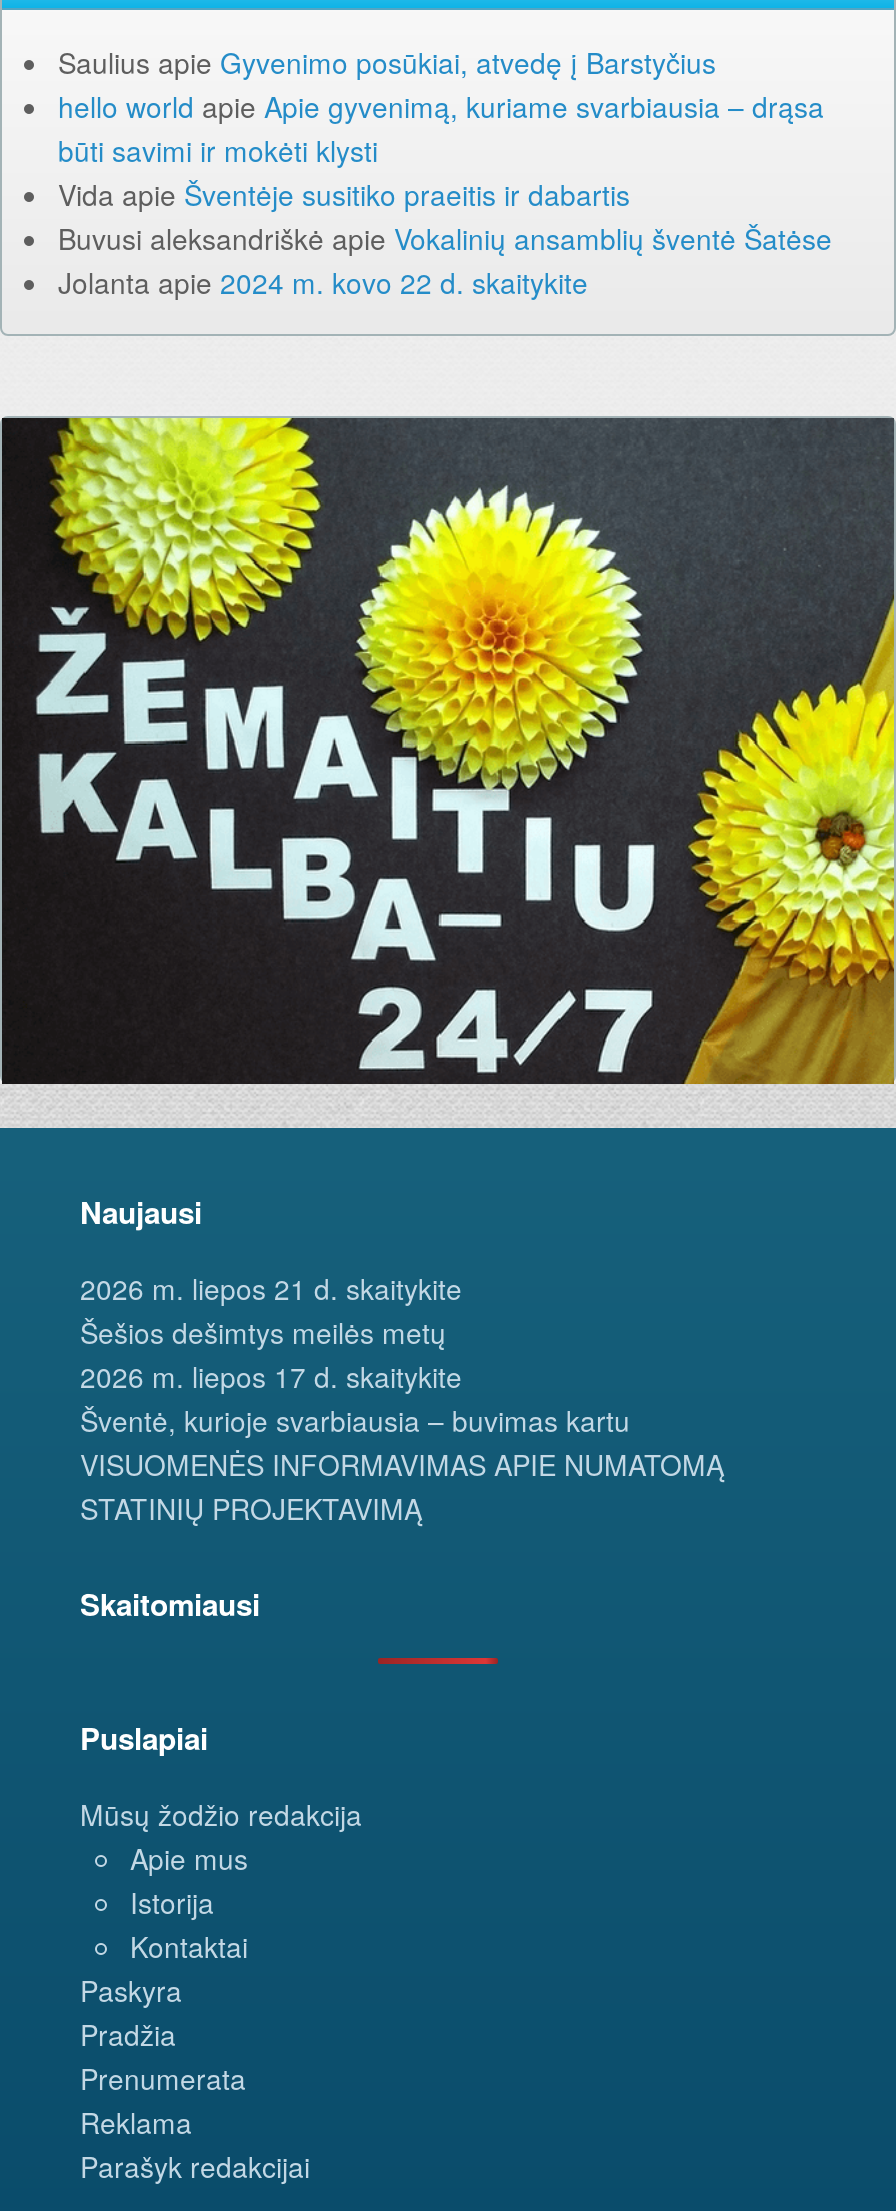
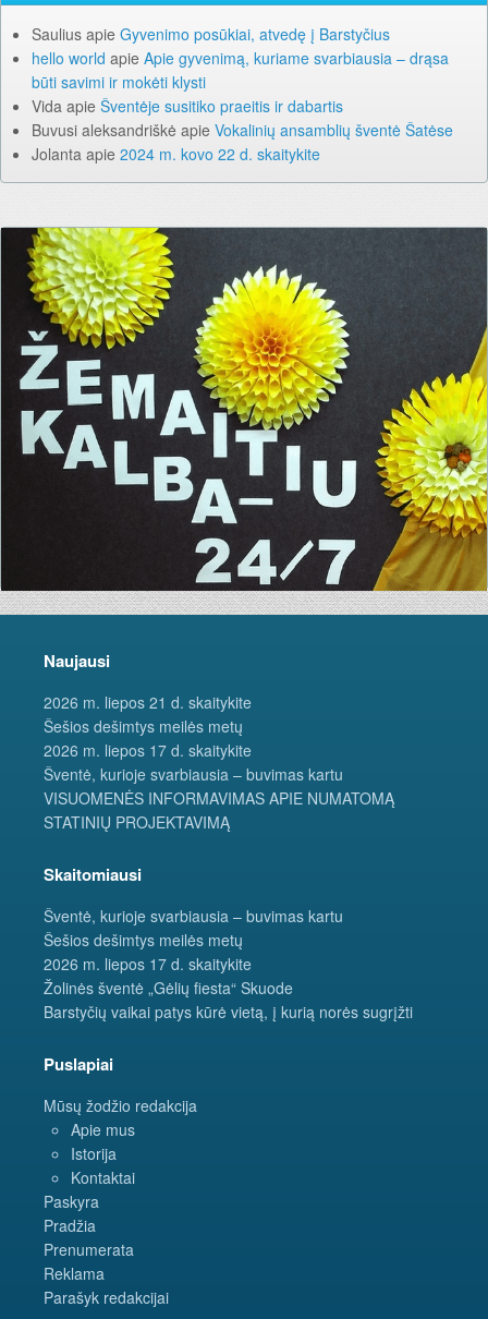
+ Šventė, kurioje svarbiausia – buvimas kartu
+ Šešios dešimtys meilės metų
+ 2026 m. liepos 17 d. skaitykite
+ Žolinės šventė „Gėlių fiesta“ Skuode
+ Barstyčių vaikai patys kūrė vietą, į kurią norės sugrįžti
